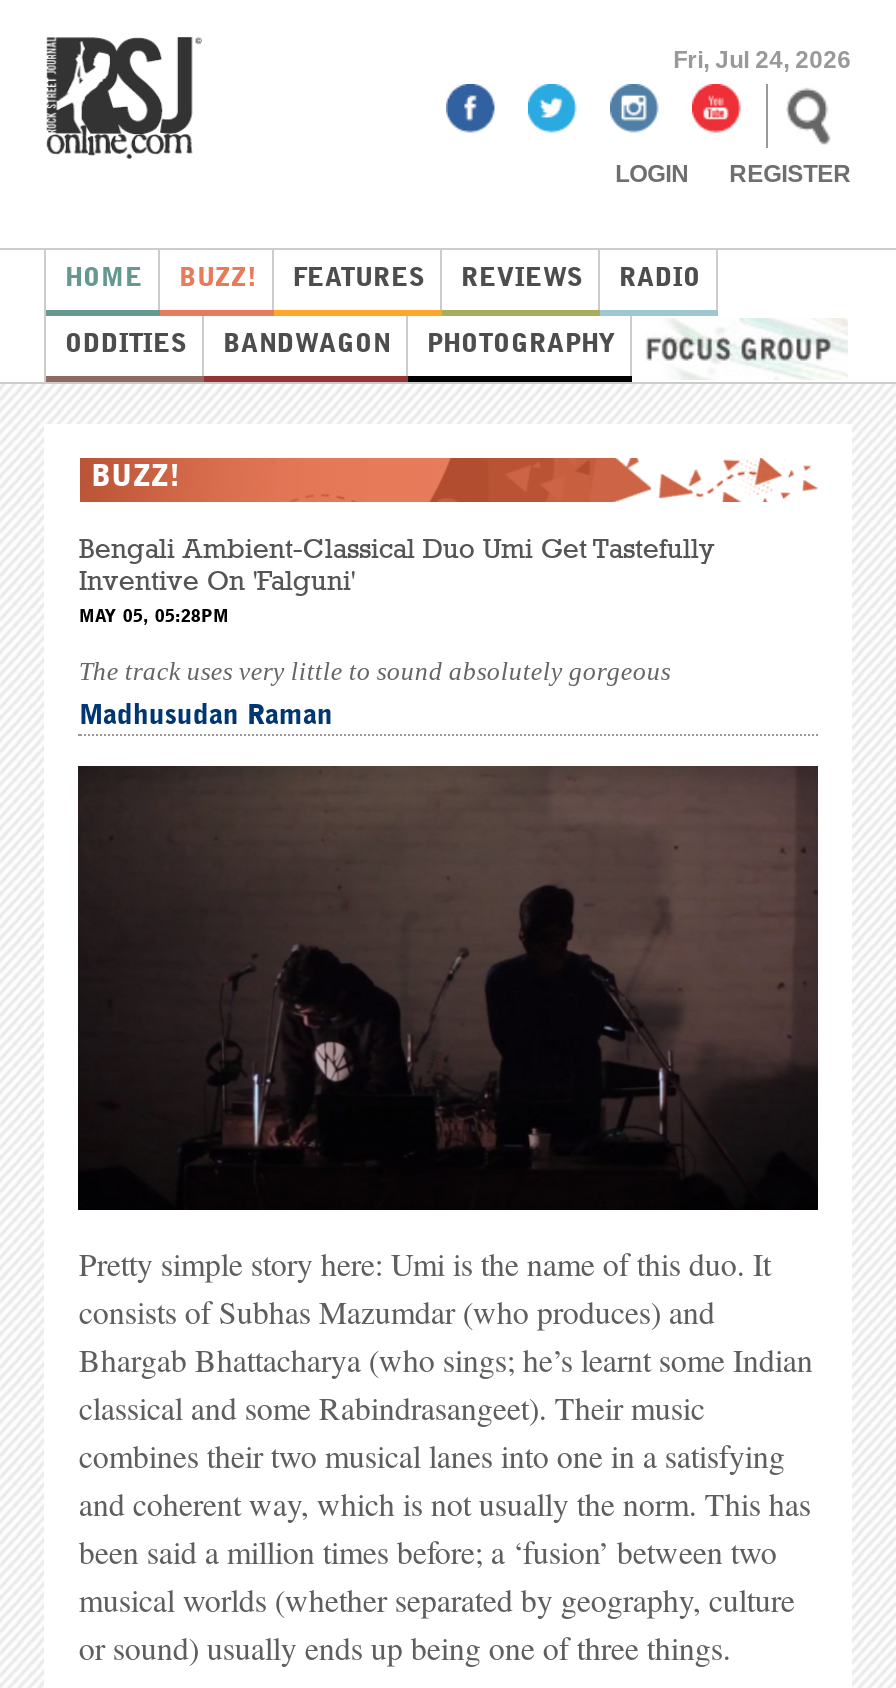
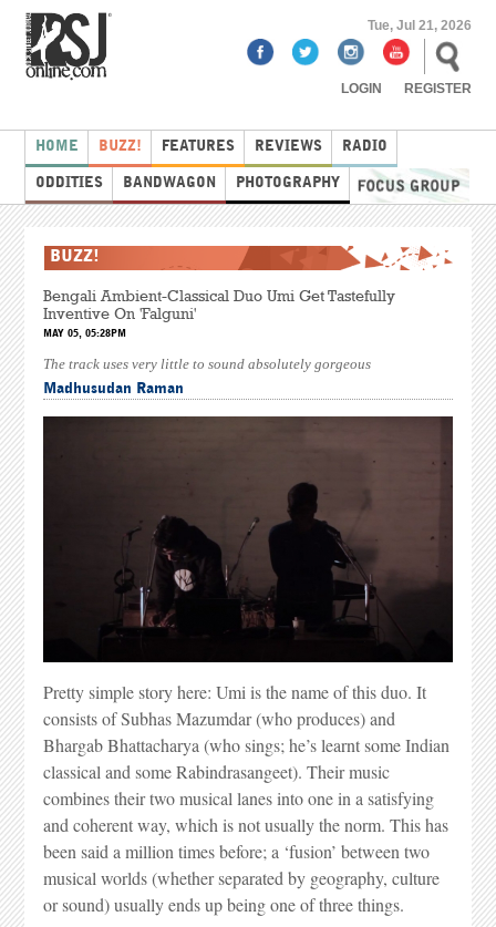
- Fri, Jul 24, 2026
+ Tue, Jul 21, 2026
